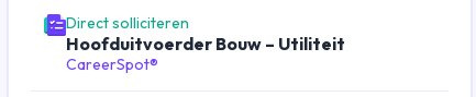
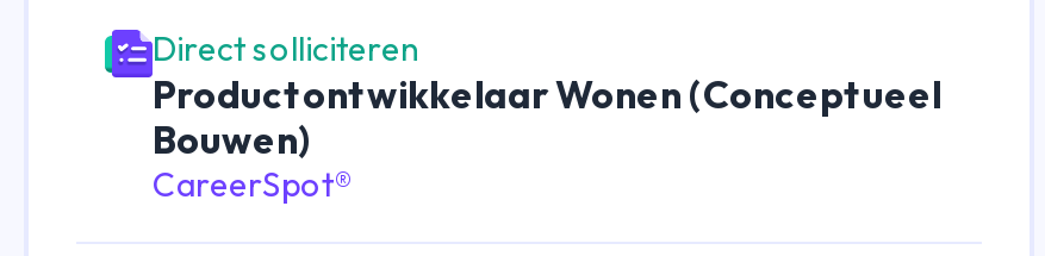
- Hoofduitvoerder Bouw – Utiliteit
+ Productontwikkelaar Wonen (Conceptueel
+ Bouwen)
